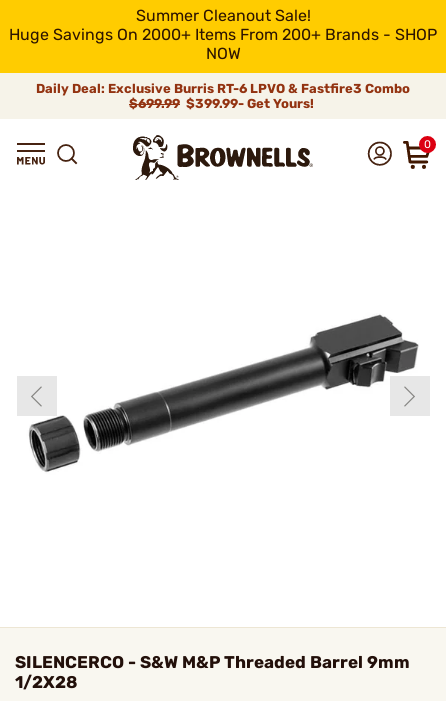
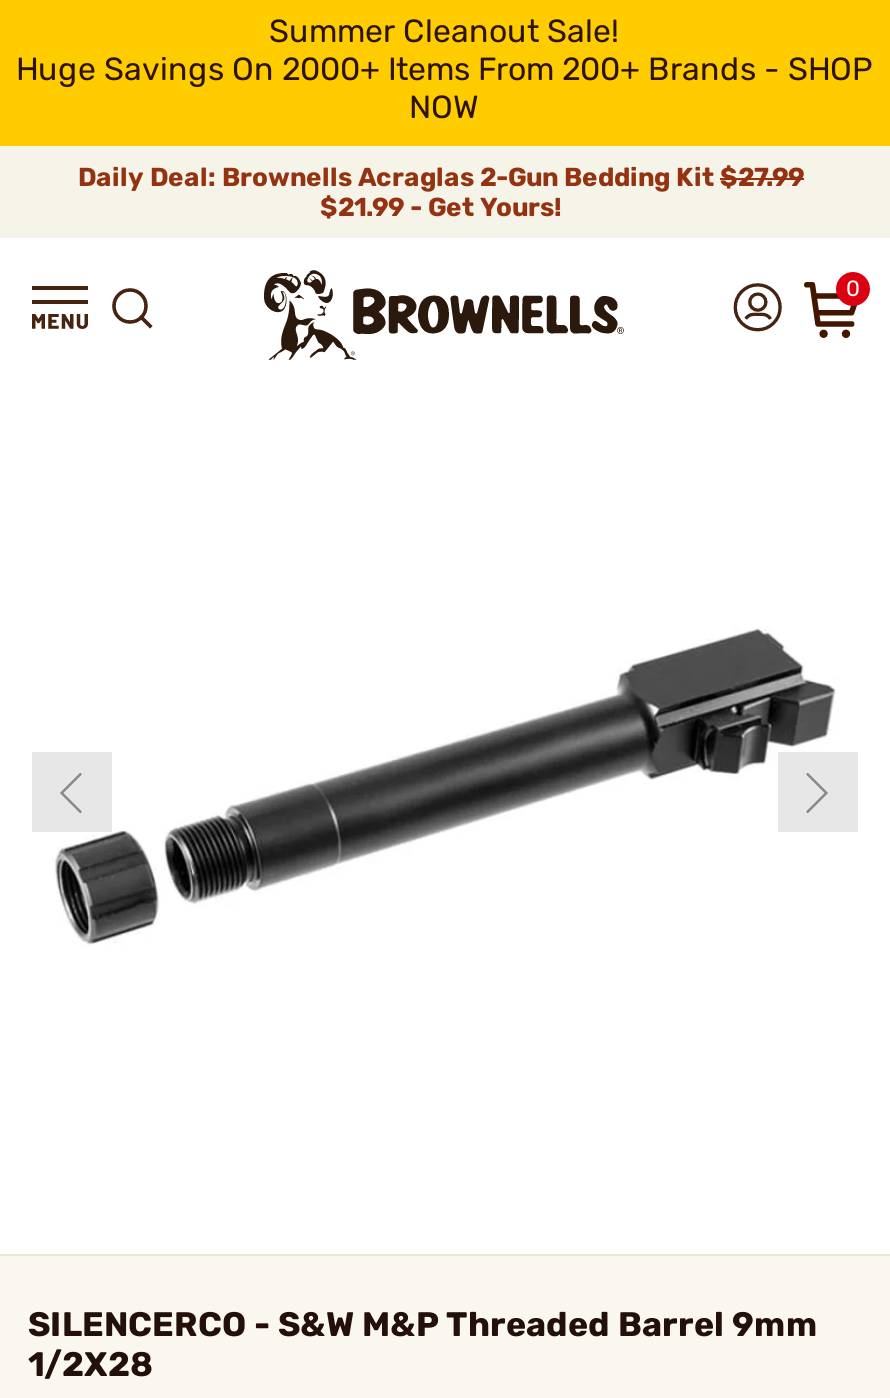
- Daily Deal: Exclusive Burris RT-6 LPVO & Fastfire3 Combo
- $699.99 $399.99- Get Yours!
+ Daily Deal: Brownells Acraglas 2-Gun Bedding Kit $27.99
+ $21.99 - Get Yours!
